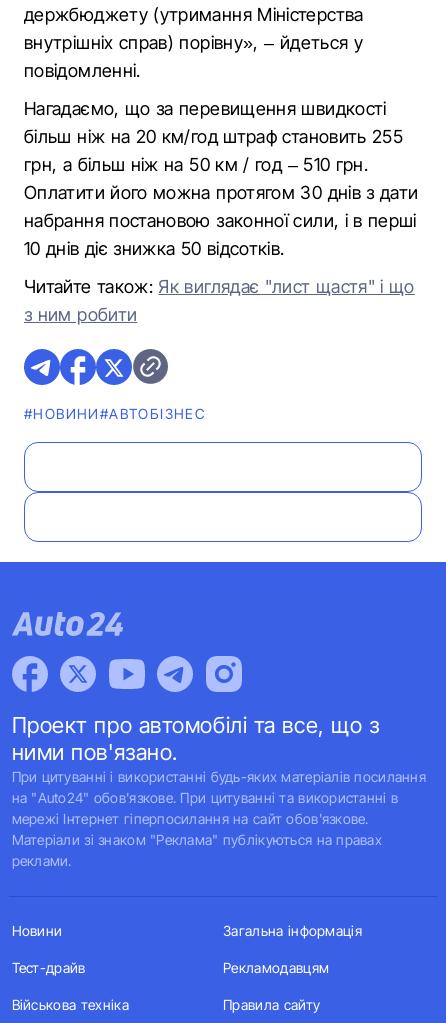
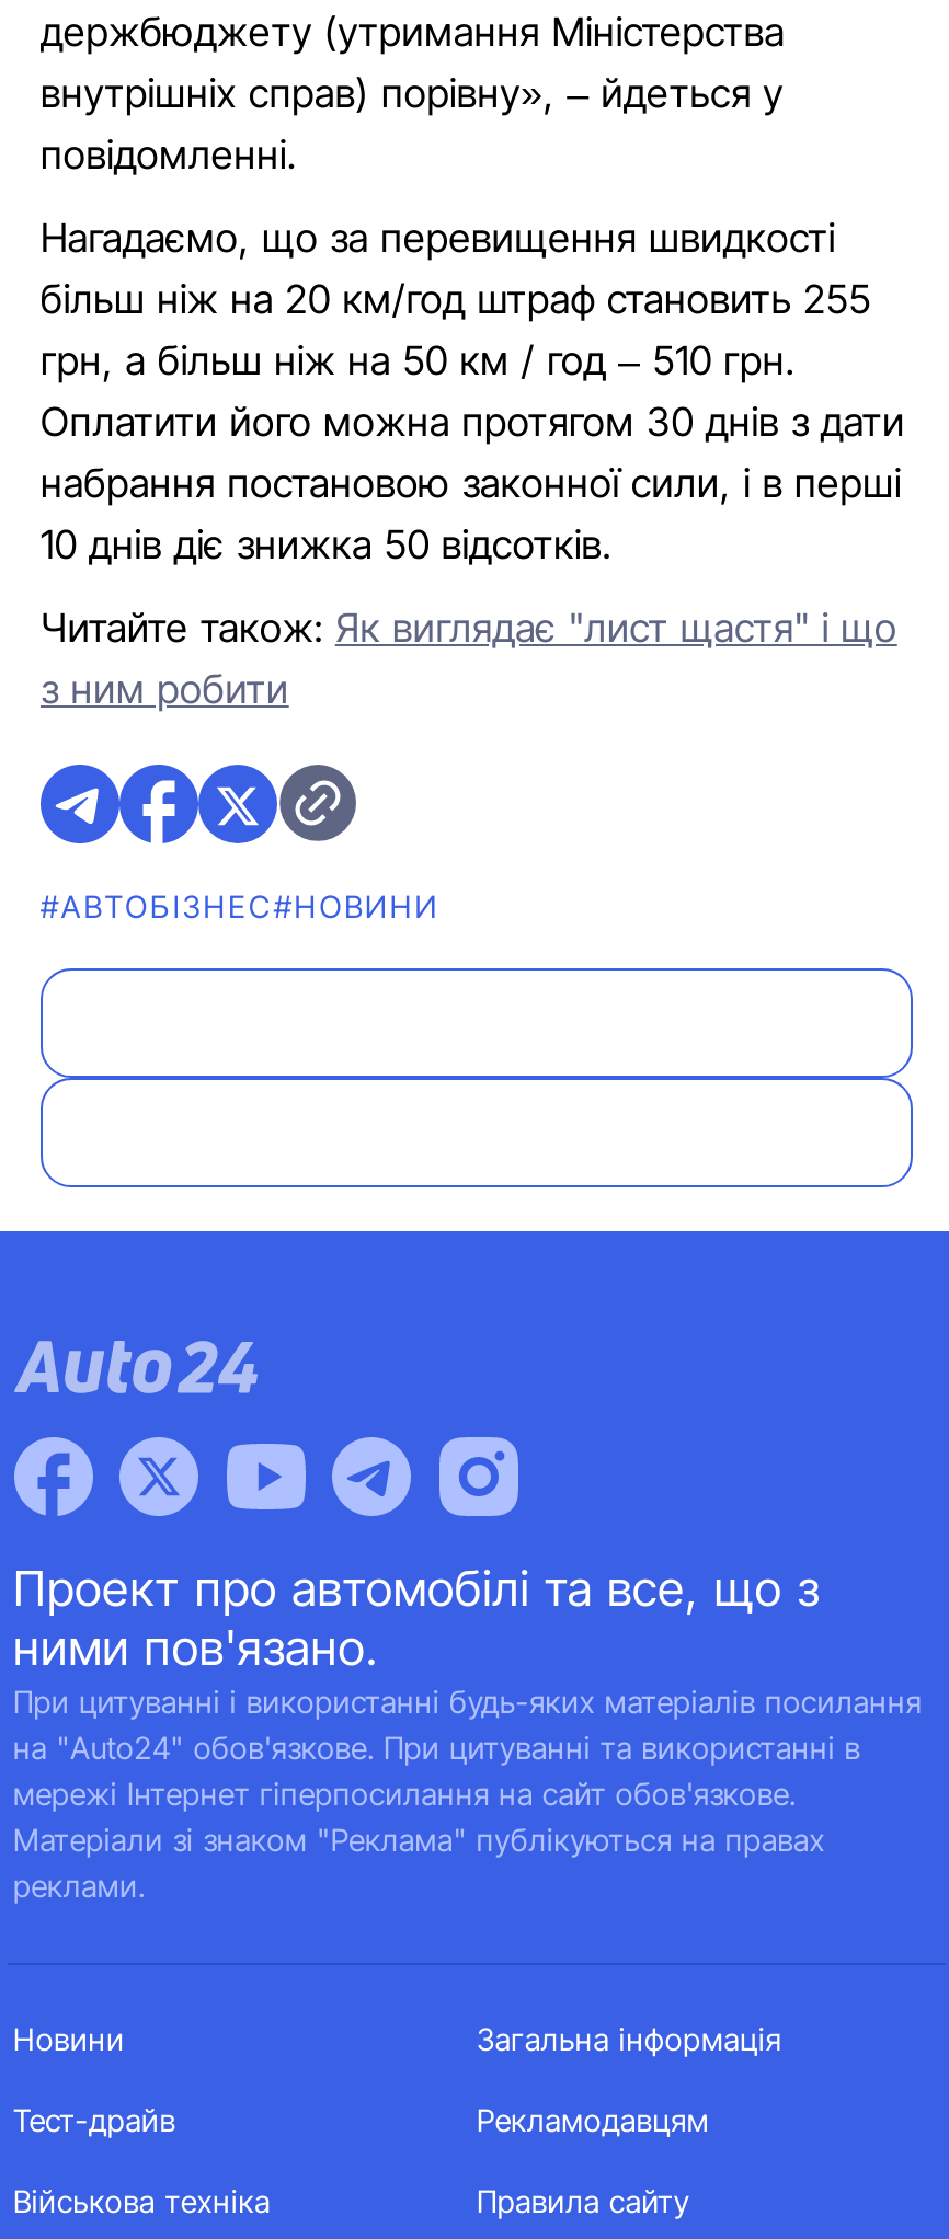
- #НОВИНИ#АВТОБІЗНЕС
+ #АВТОБІЗНЕС#НОВИНИ
